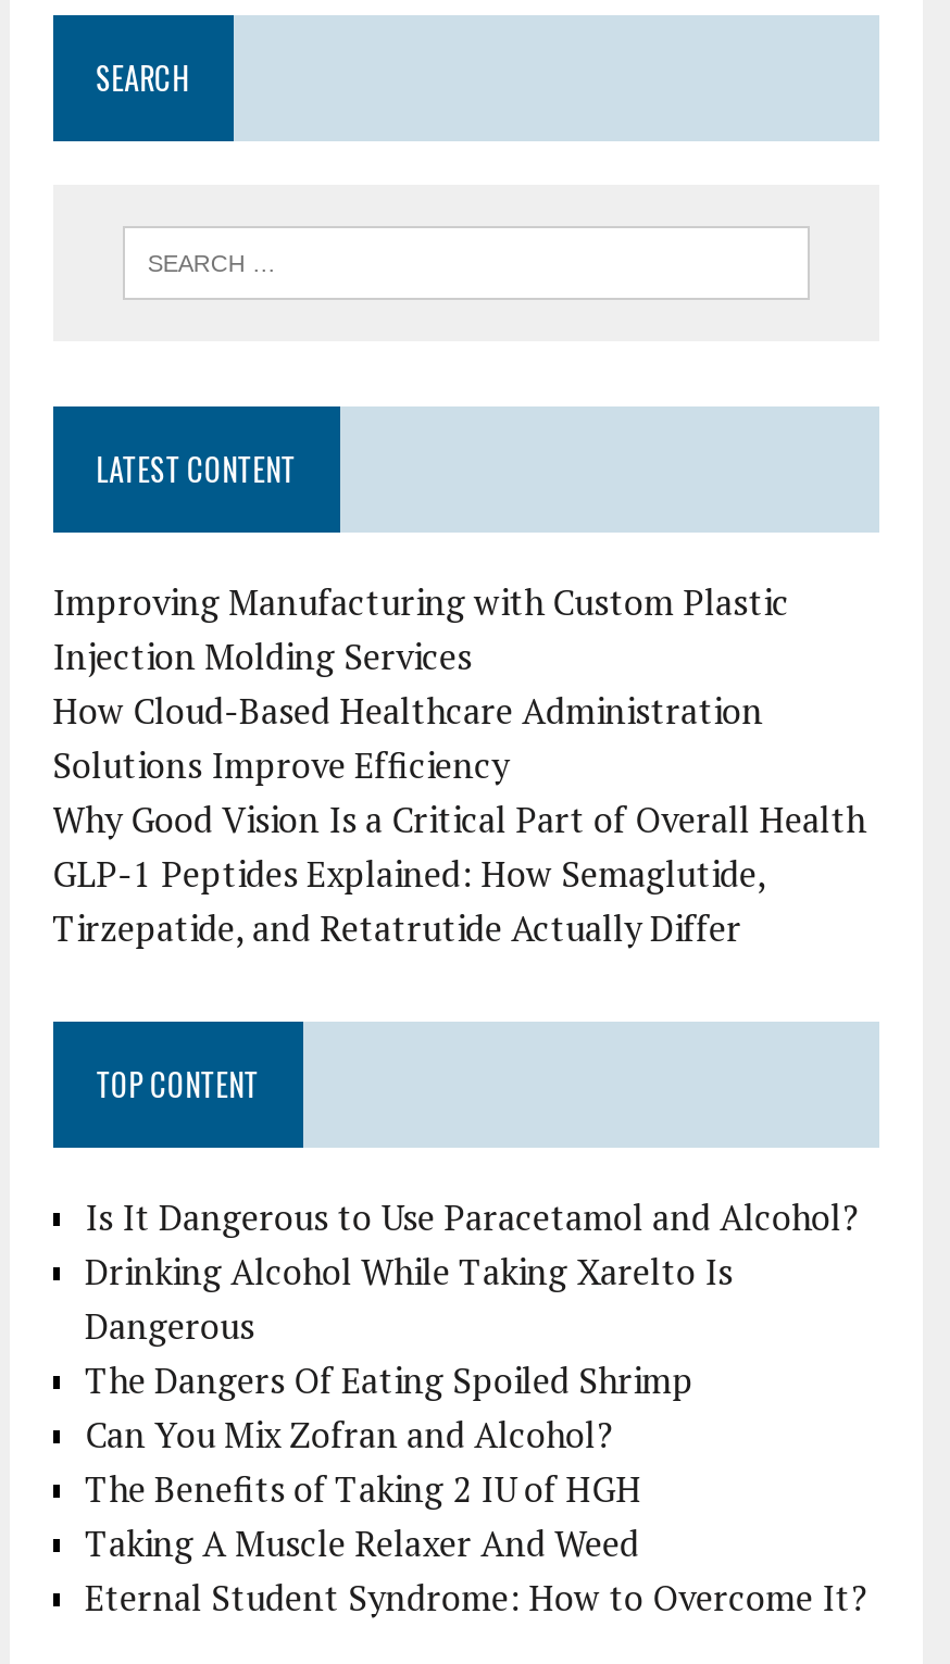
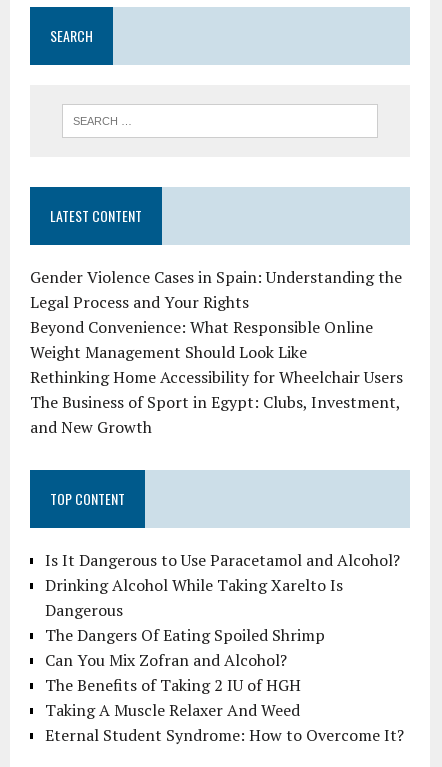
- Improving Manufacturing with Custom Plastic
- Injection Molding Services
- How Cloud-Based Healthcare Administration
- Solutions Improve Efficiency
- Why Good Vision Is a Critical Part of Overall Health
- GLP-1 Peptides Explained: How Semaglutide,
- Tirzepatide, and Retatrutide Actually Differ
+ Gender Violence Cases in Spain: Understanding the
+ Legal Process and Your Rights
+ Beyond Convenience: What Responsible Online
+ Weight Management Should Look Like
+ Rethinking Home Accessibility for Wheelchair Users
+ The Business of Sport in Egypt: Clubs, Investment,
+ and New Growth
